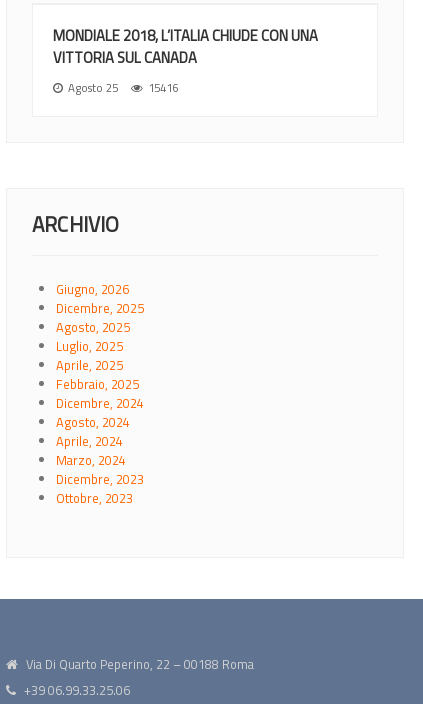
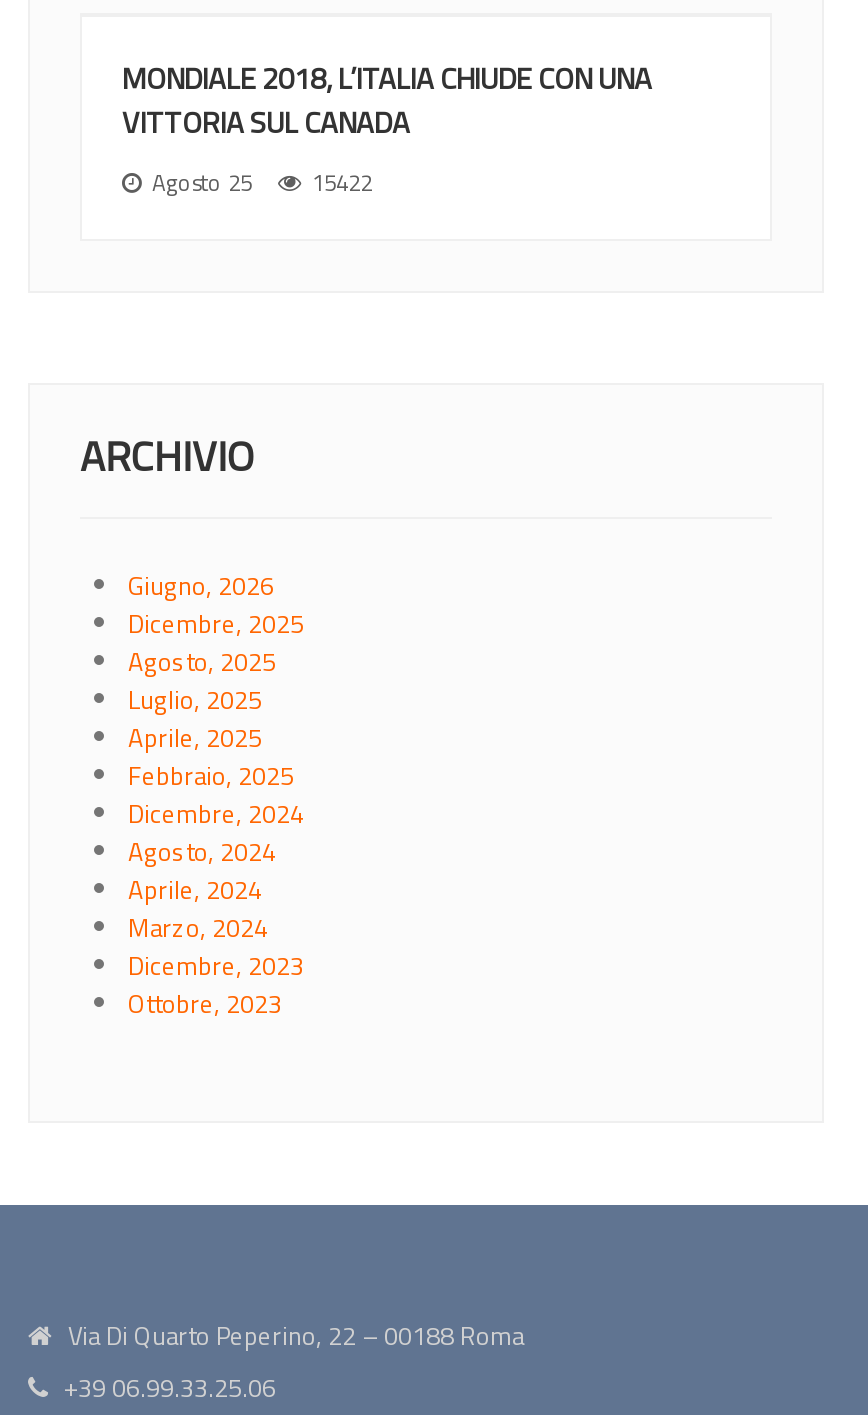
- Agosto 25 15416
+ Agosto 25 15422
